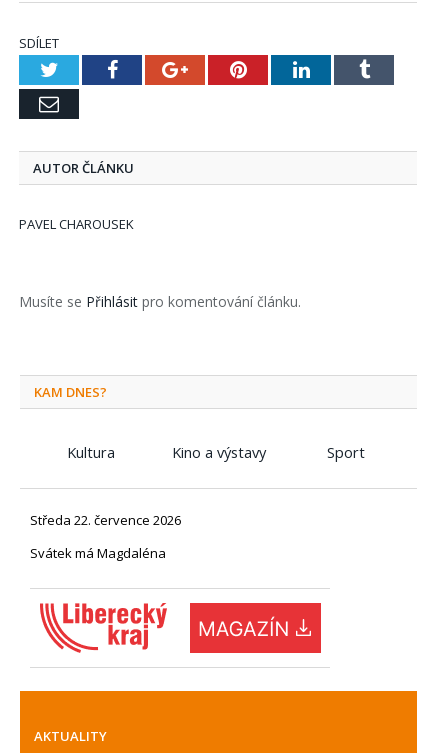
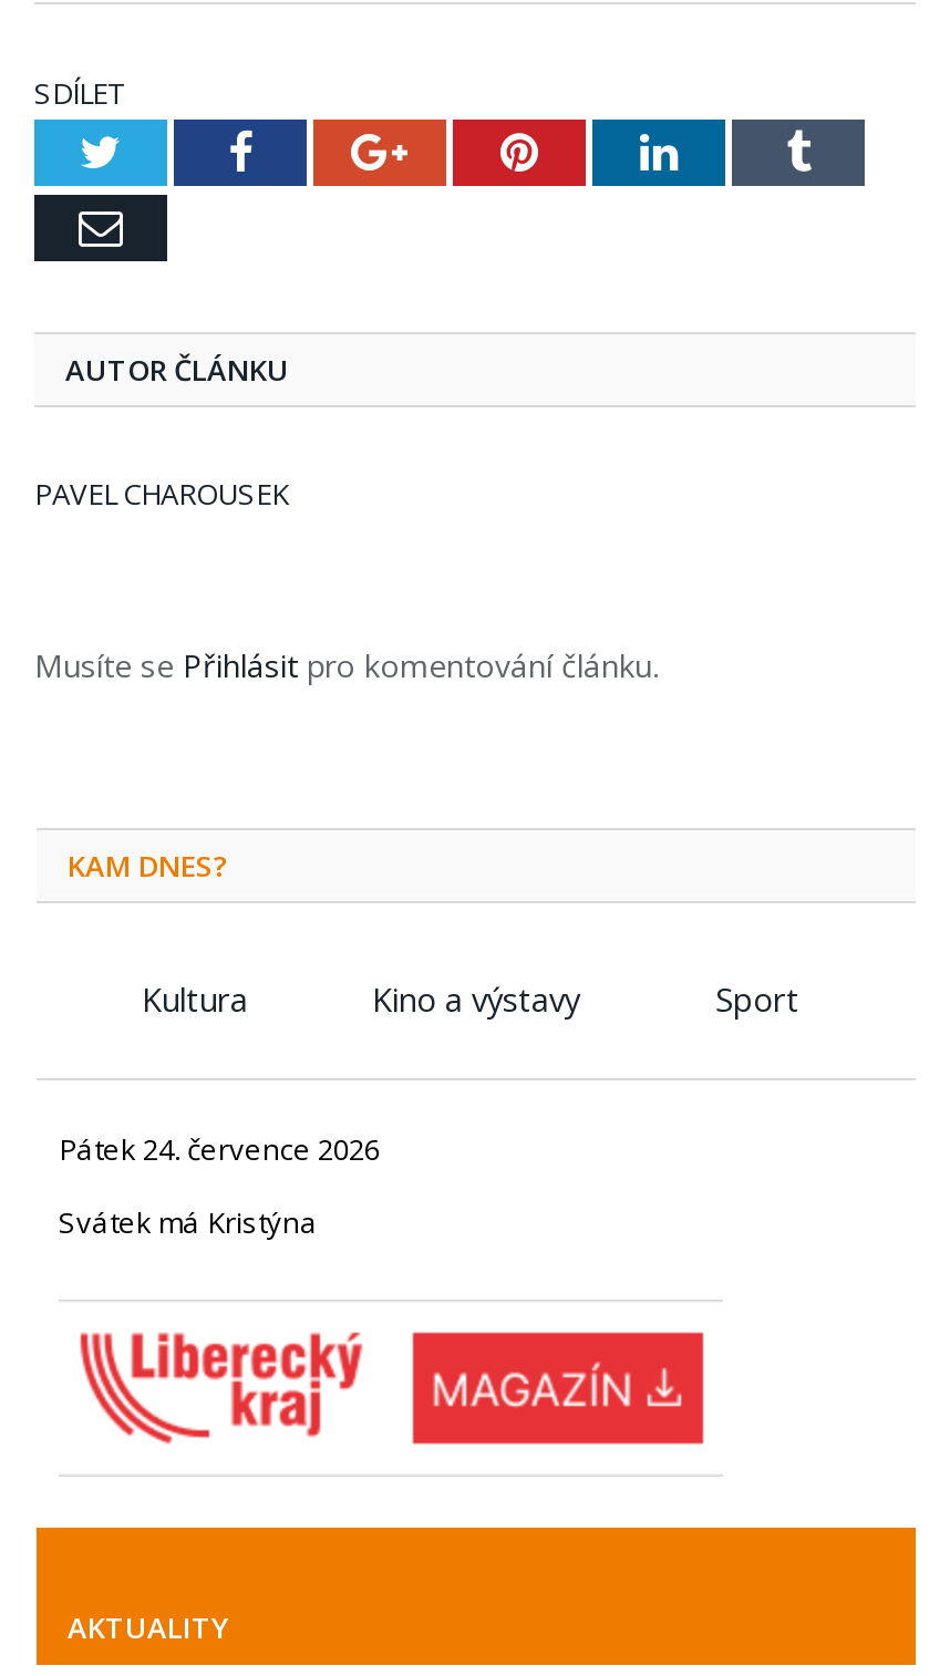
- Středa 22. července 2026
+ Pátek 24. července 2026

- Svátek má Magdaléna
+ Svátek má Kristýna
